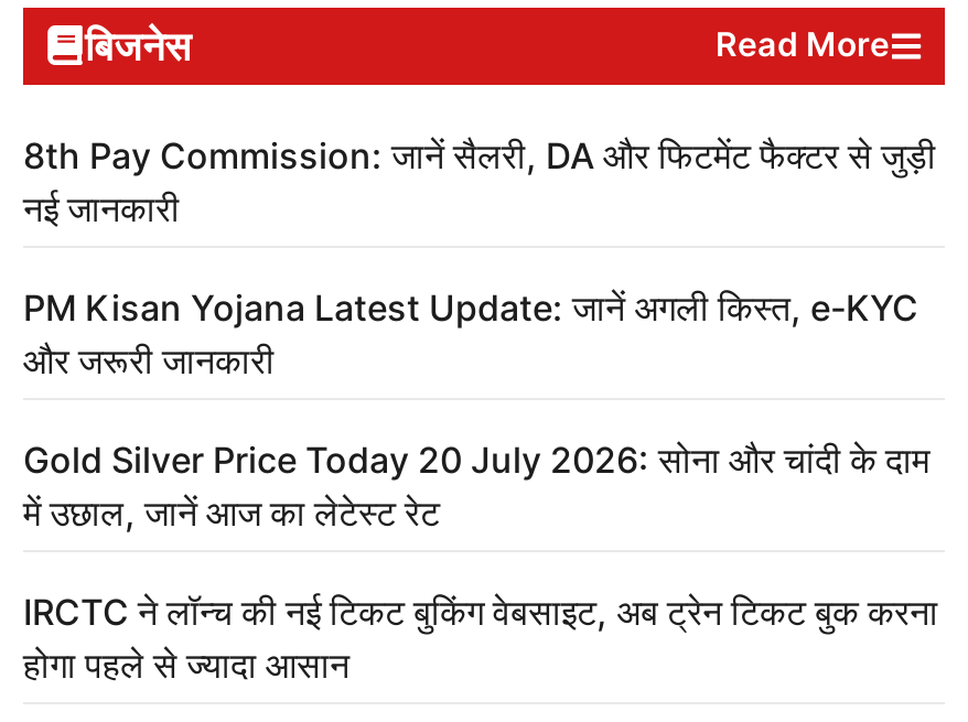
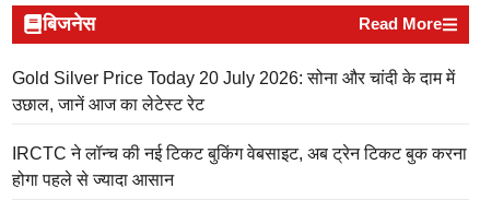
- 8th Pay Commission: जानें सैलरी, DA और फिटमेंट फैक्टर से जुड़ी
- नई जानकारी
- PM Kisan Yojana Latest Update: जानें अगली किस्त, e-KYC
- और जरूरी जानकारी
- Gold Silver Price Today 20 July 2026: सोना और चांदी के दाम
- में उछाल, जानें आज का लेटेस्ट रेट
+ Gold Silver Price Today 20 July 2026: सोना और चांदी के दाम में
+ उछाल, जानें आज का लेटेस्ट रेट
